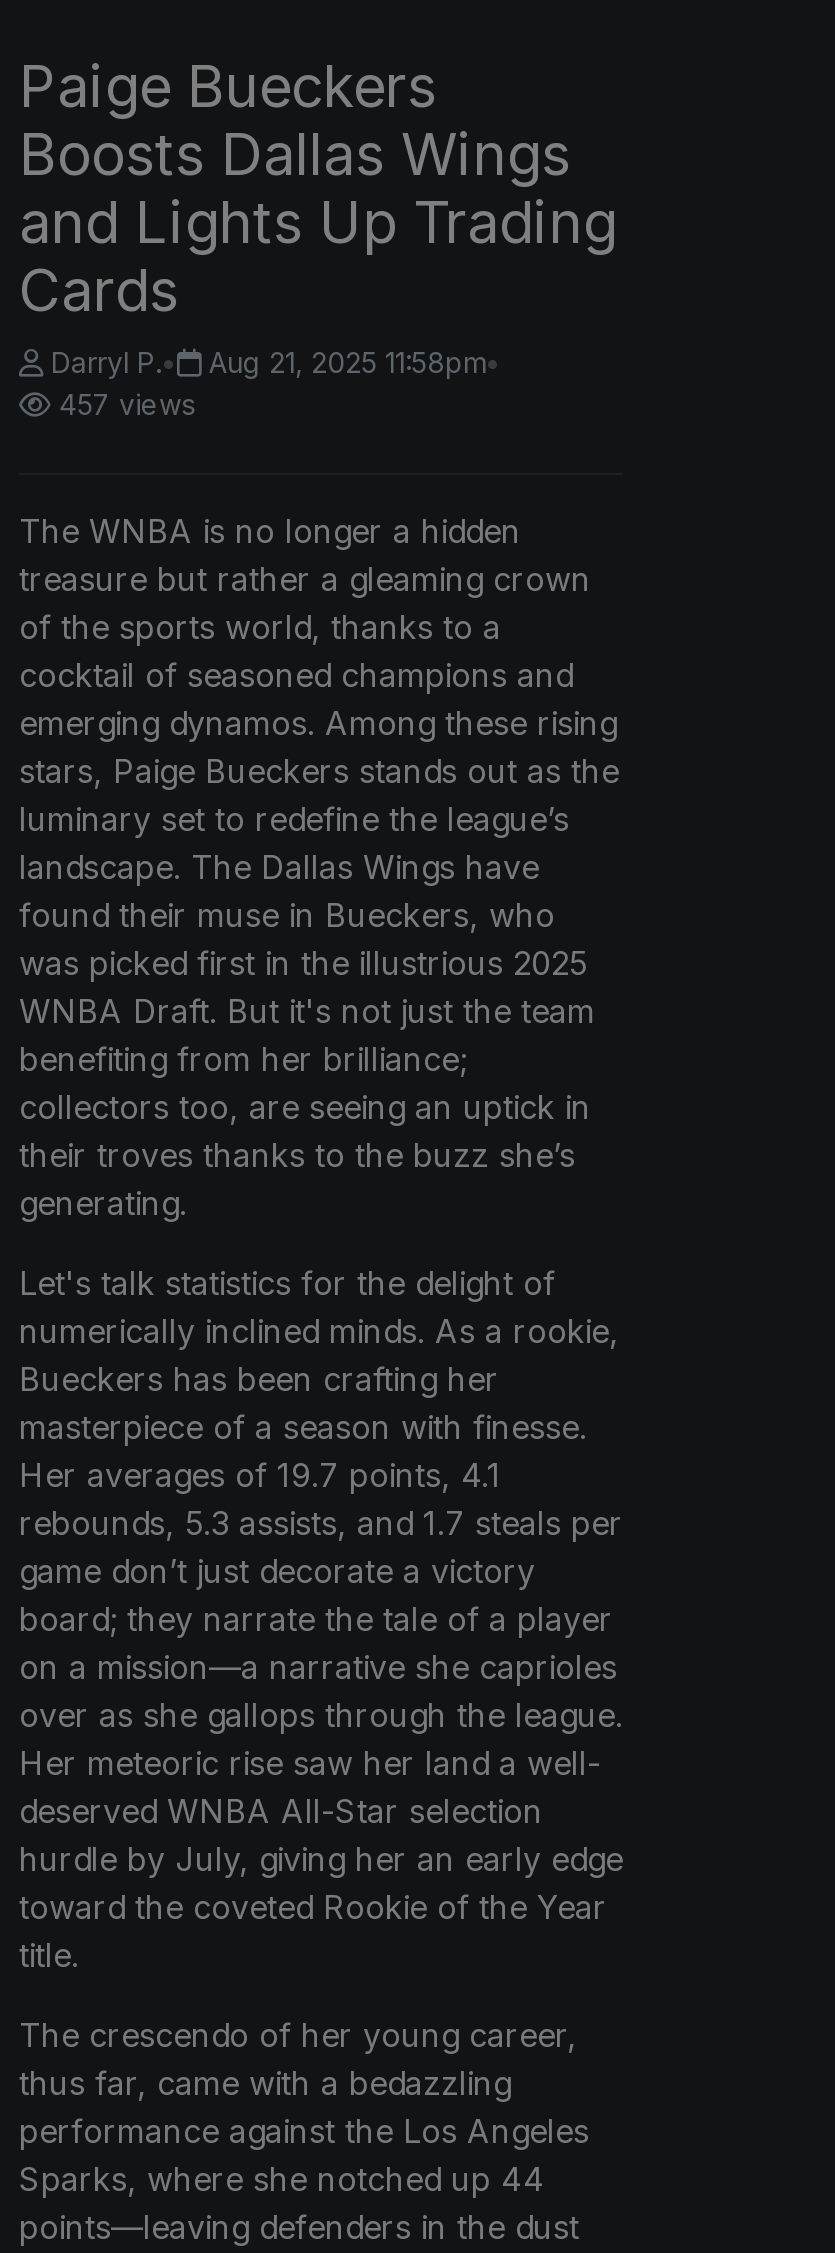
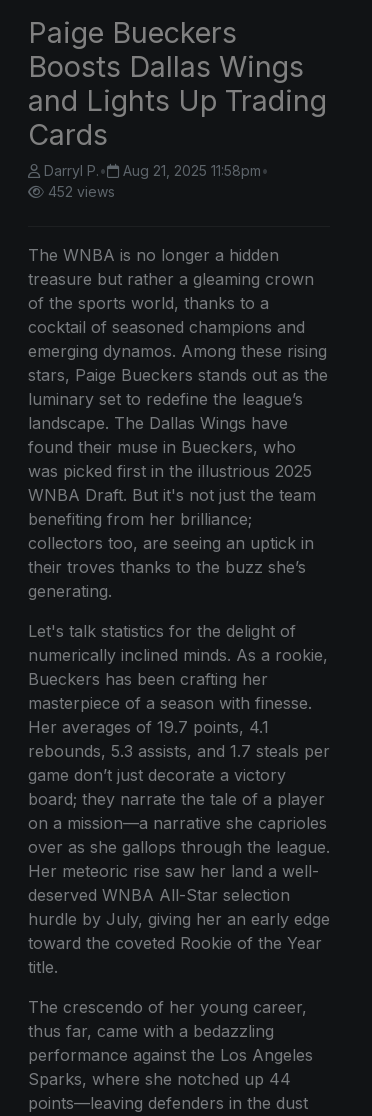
- 457 views
+ 452 views
